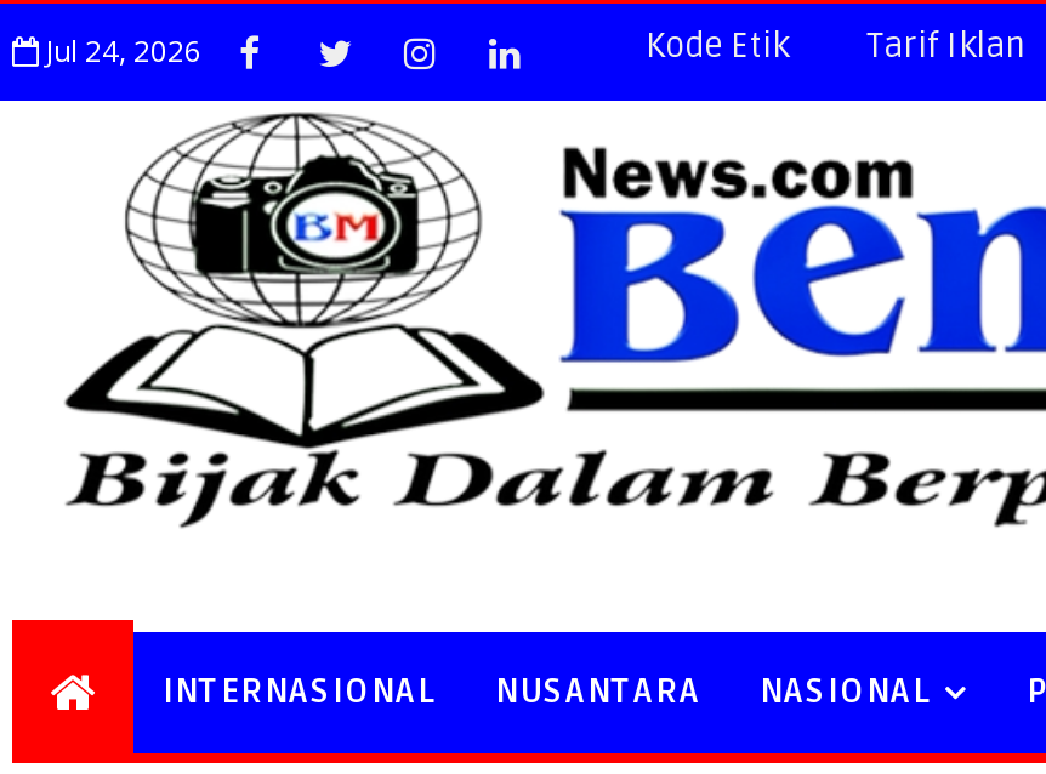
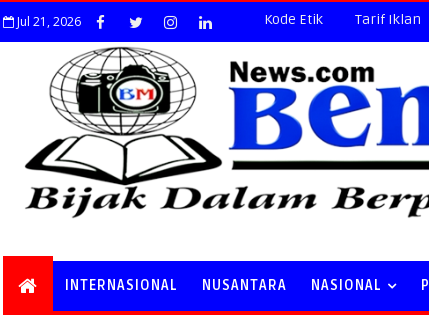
- Jul 24, 2026
+ Jul 21, 2026
